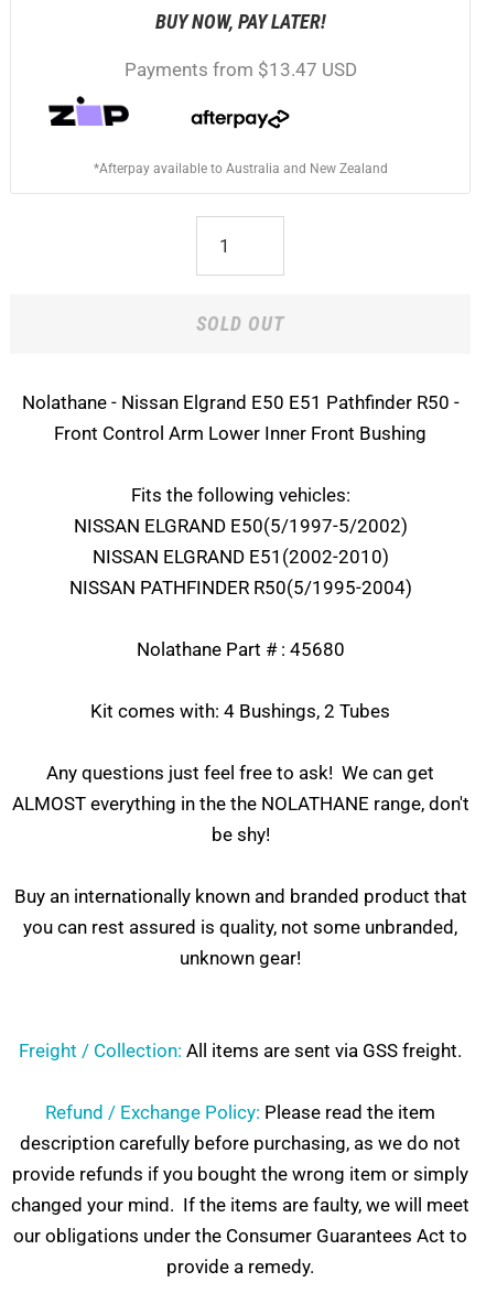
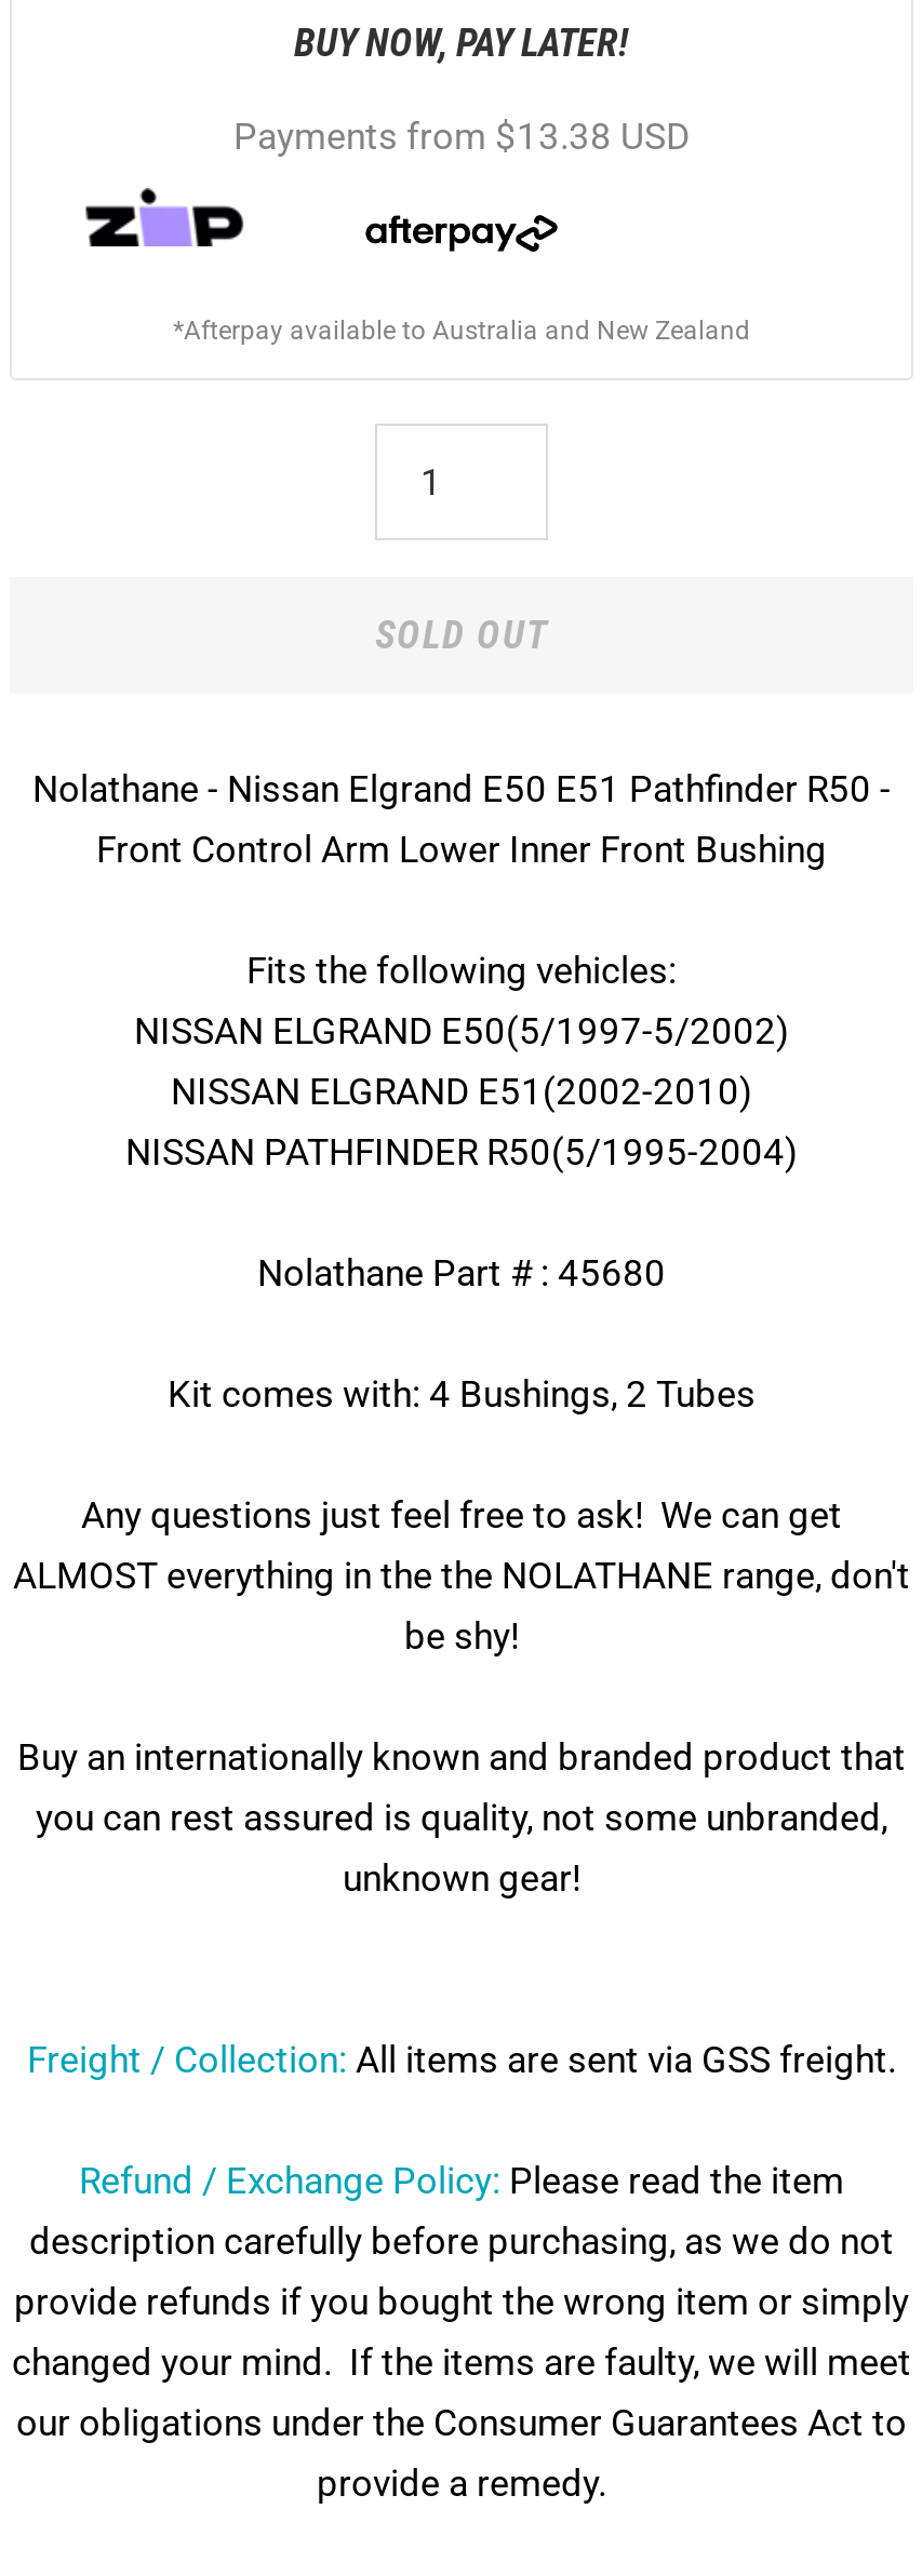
- Payments from $13.47 USD
+ Payments from $13.38 USD
